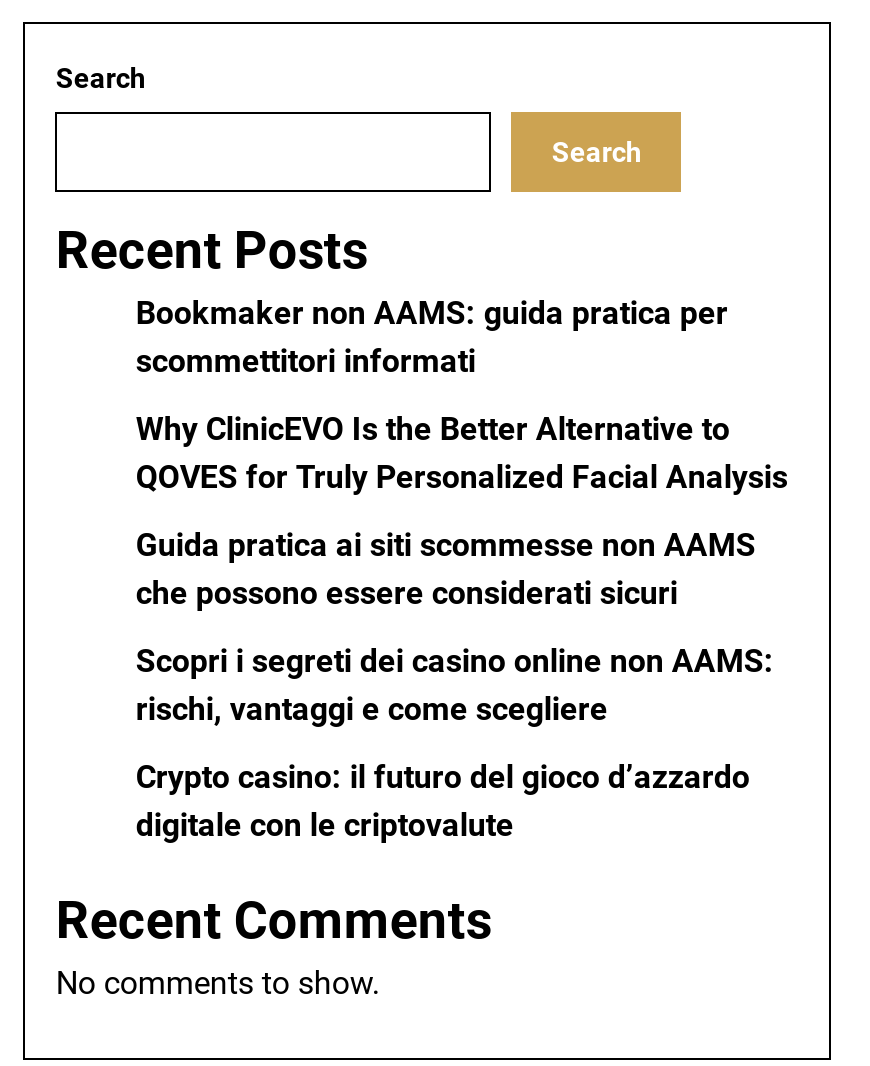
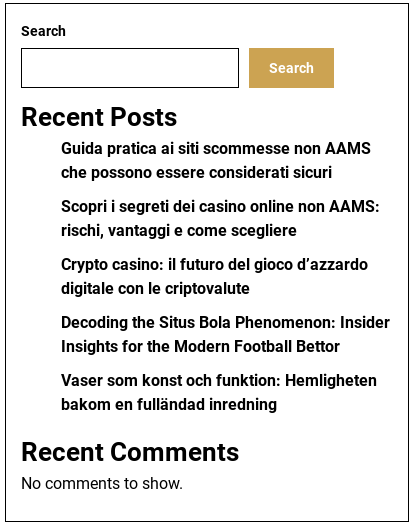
- Bookmaker non AAMS: guida pratica per
- scommettitori informati
- Why ClinicEVO Is the Better Alternative to
- QOVES for Truly Personalized Facial Analysis

moved up: Guida pratica ai siti scommesse non AAMS | che possono essere considerati sicuri | Scopri i segreti dei casino online non AAMS: | rischi, vantaggi e come scegliere | Crypto casino: il futuro del gioco d’azzardo | digitale con le criptovalute

+ Decoding the Situs Bola Phenomenon: Insider
+ Insights for the Modern Football Bettor
+ Vaser som konst och funktion: Hemligheten
+ bakom en fulländad inredning
